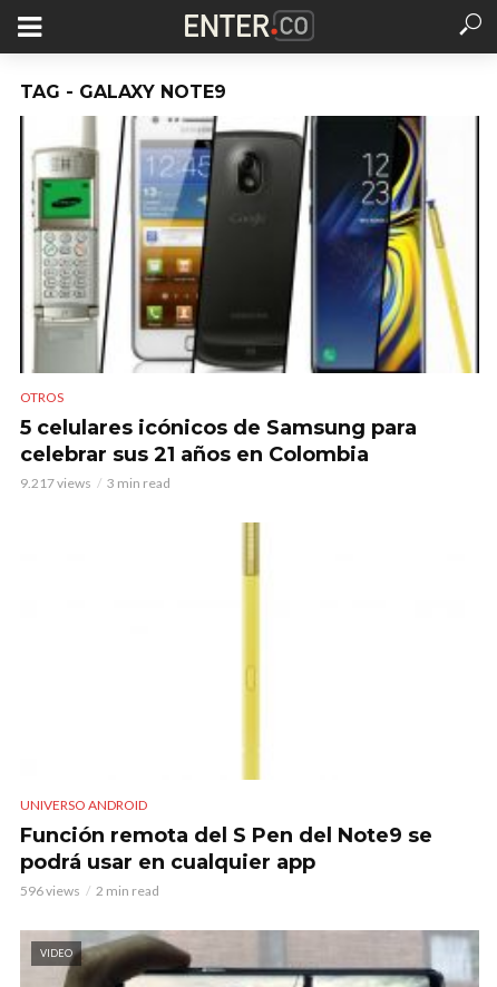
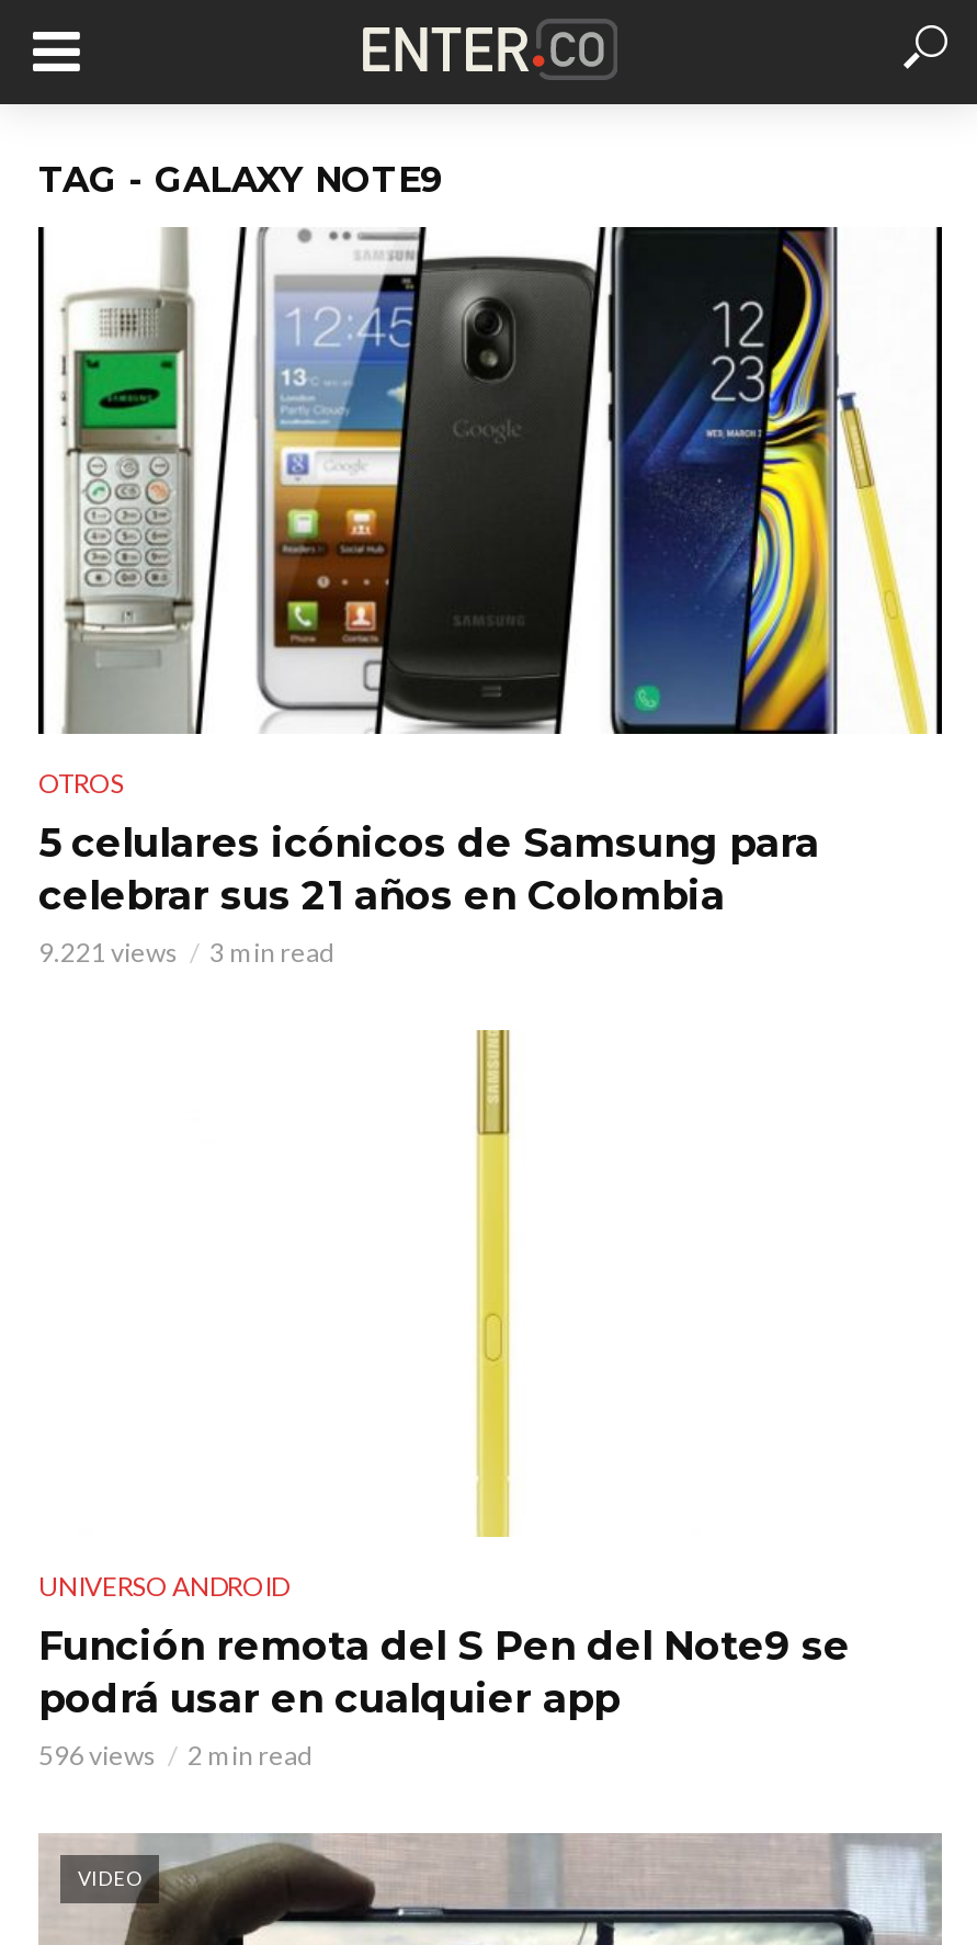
- 9.217 views 3 min read
+ 9.221 views 3 min read
